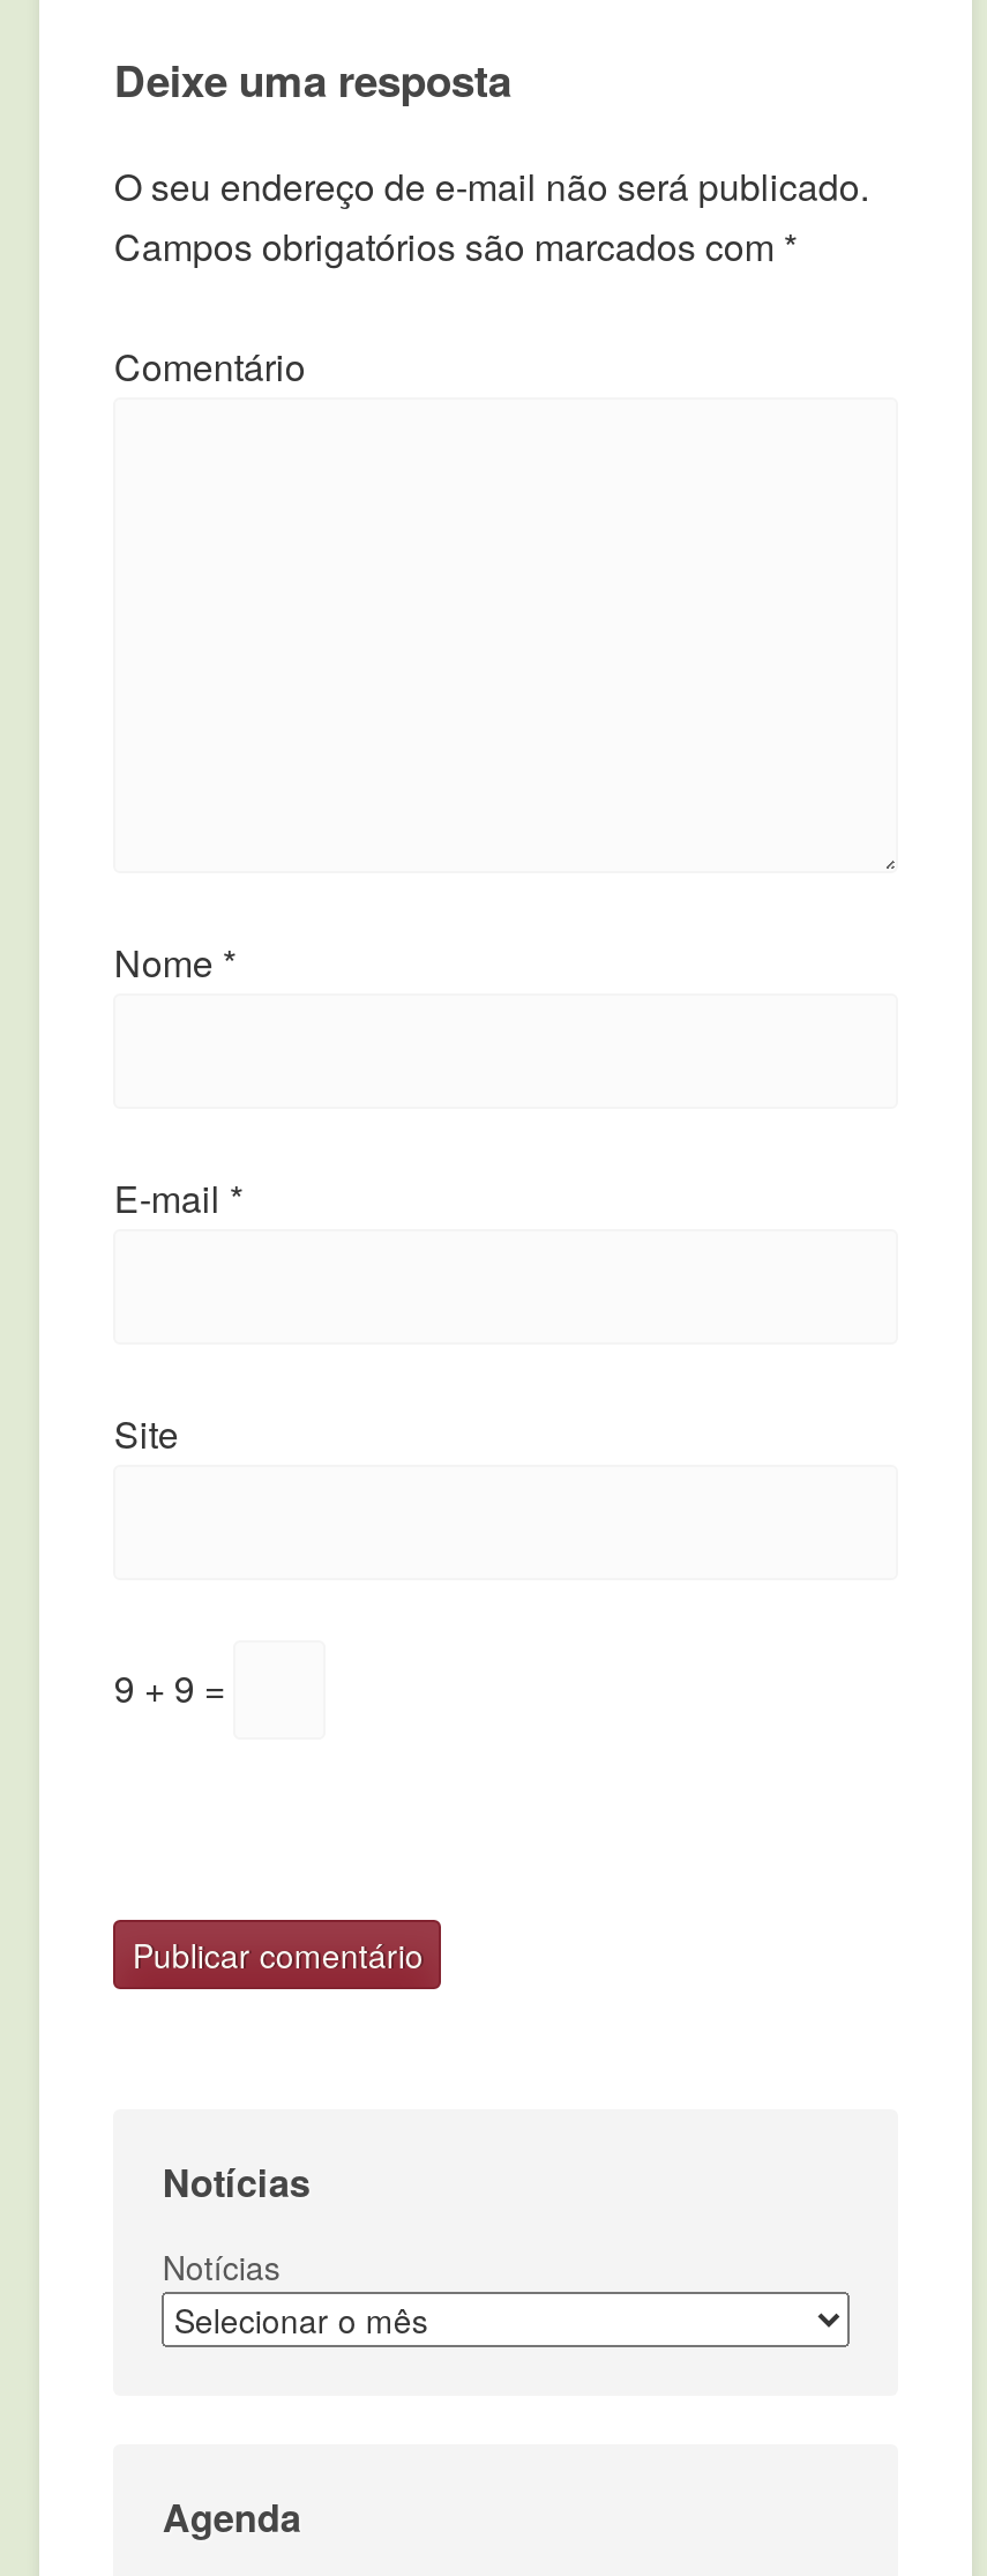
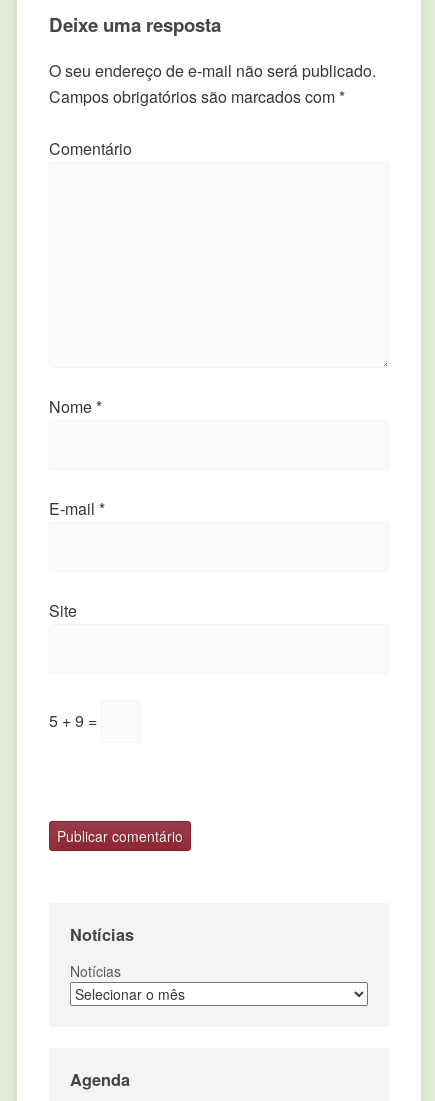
- 9 + 9 =
+ 5 + 9 =
